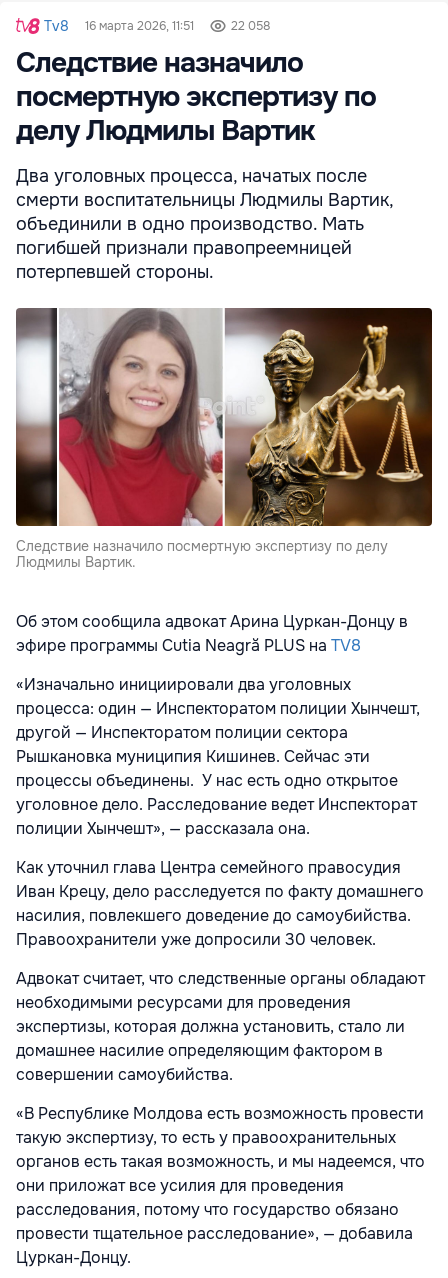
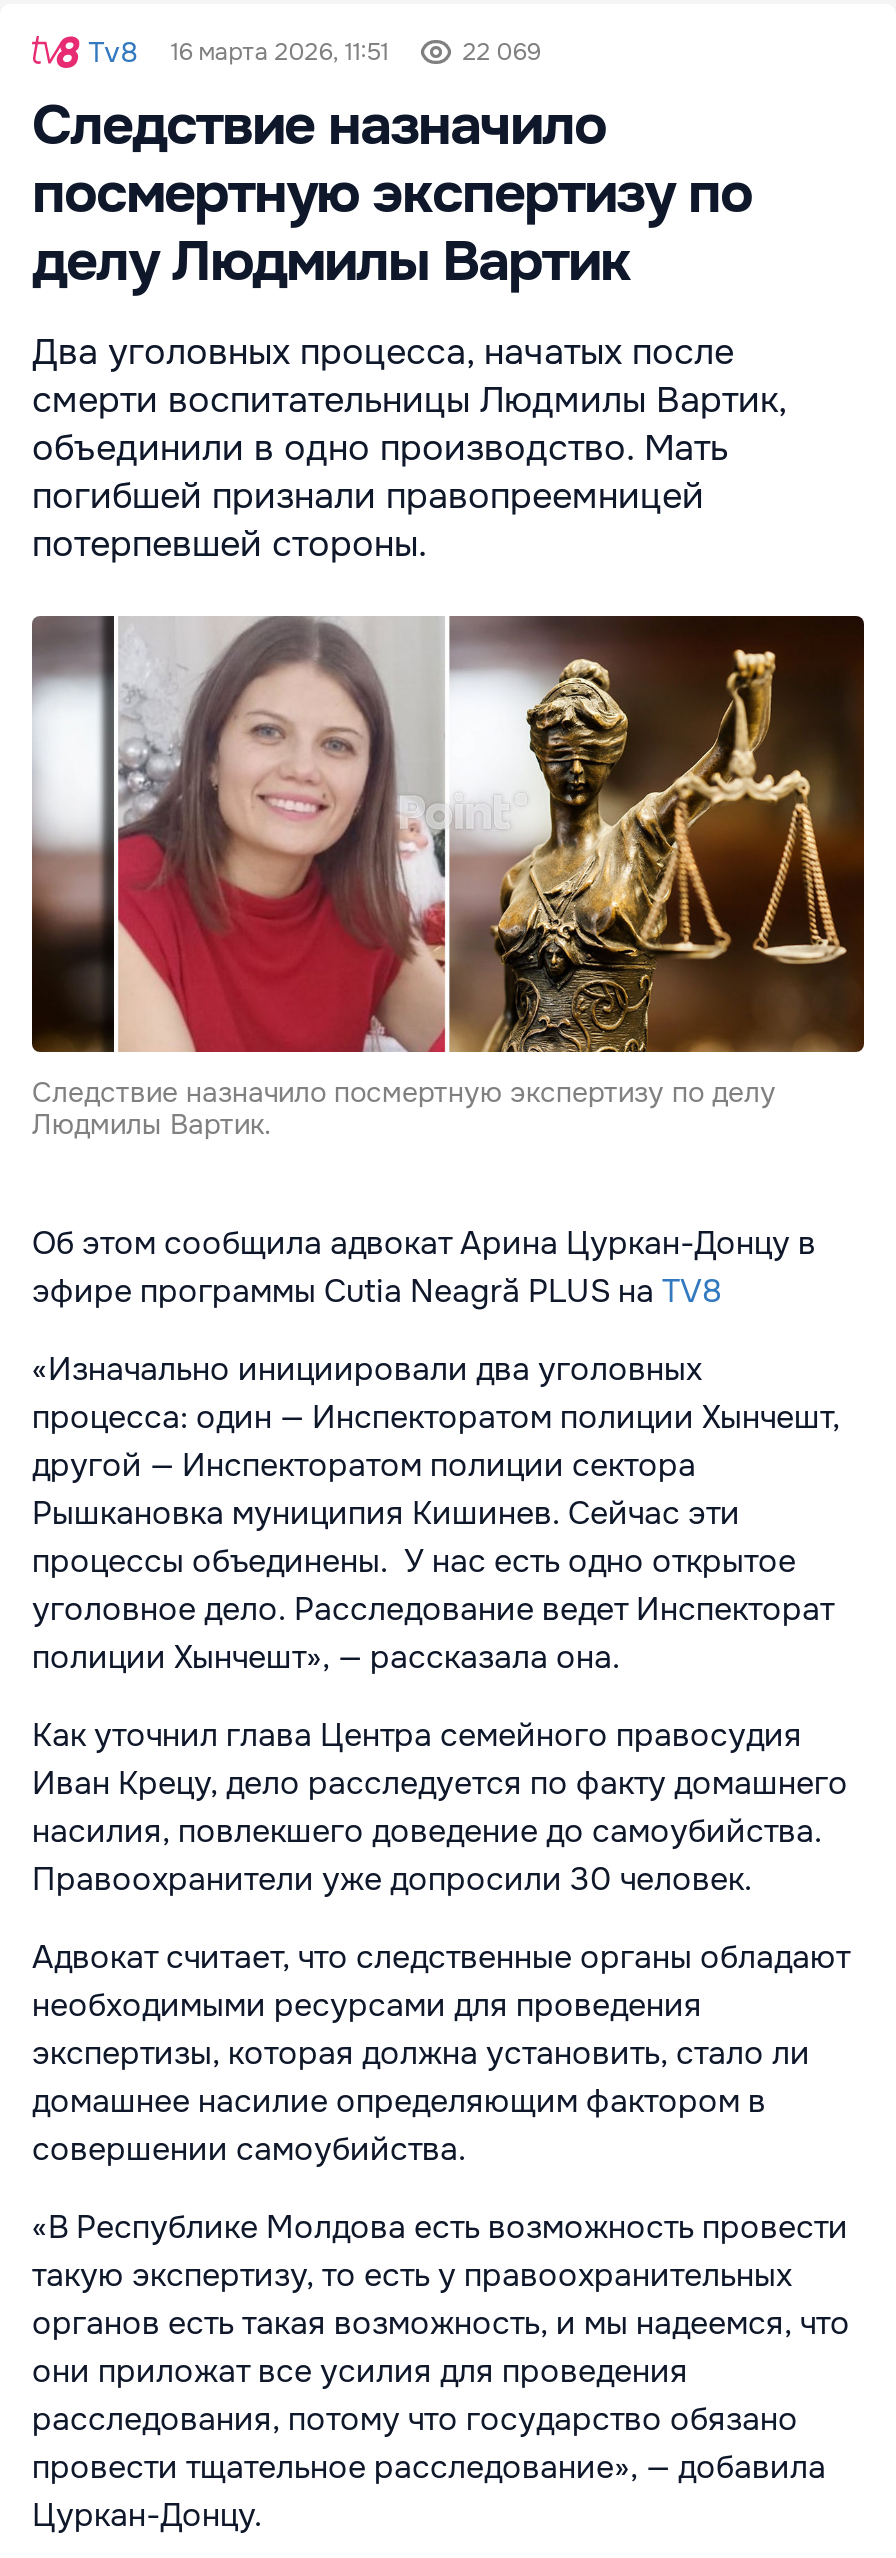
- 22 058
+ 22 069
